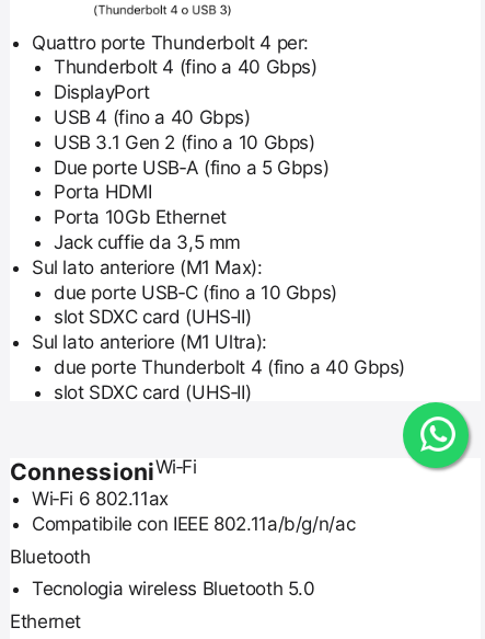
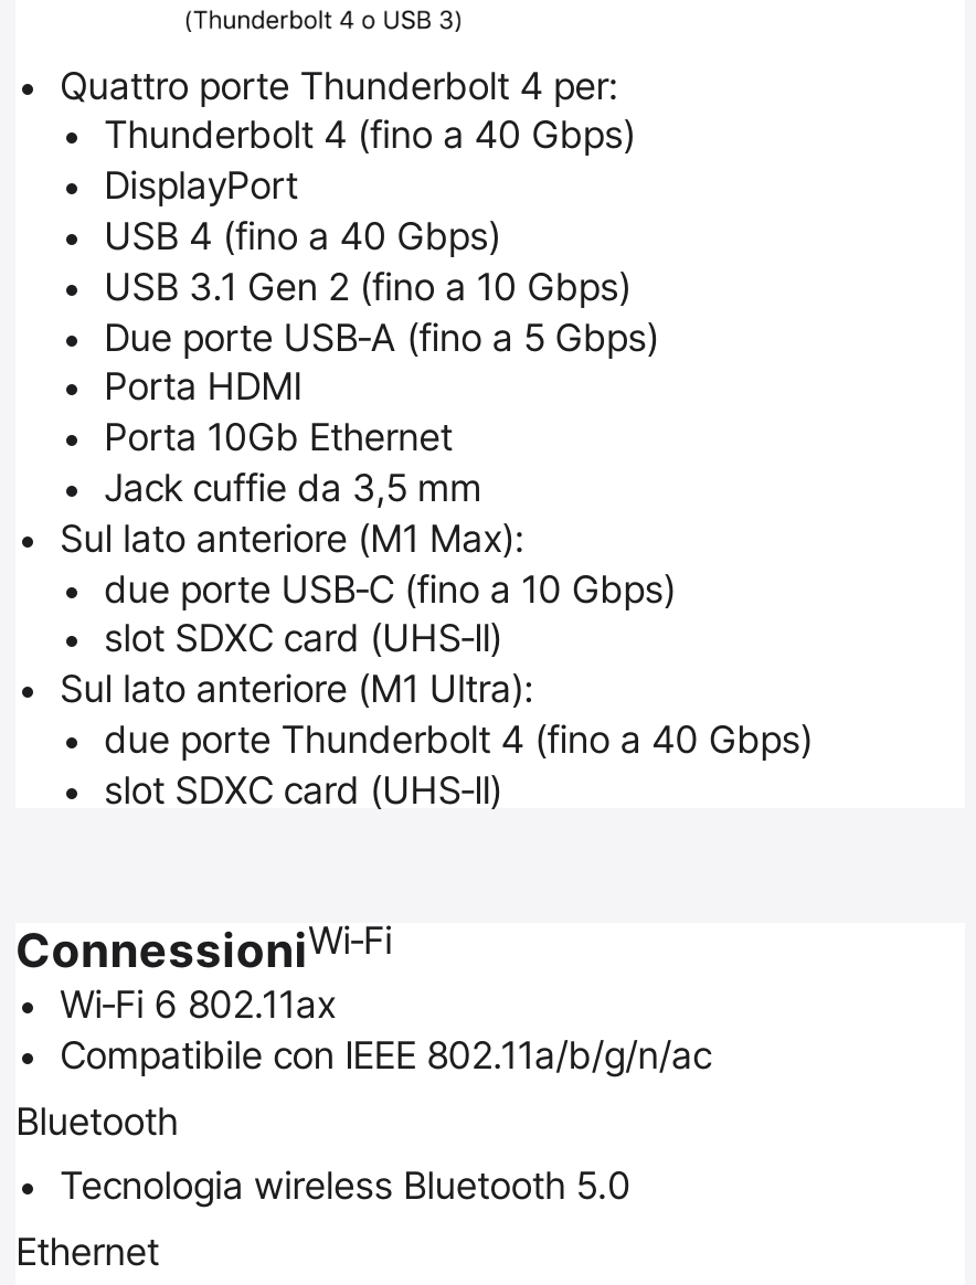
- [image]
